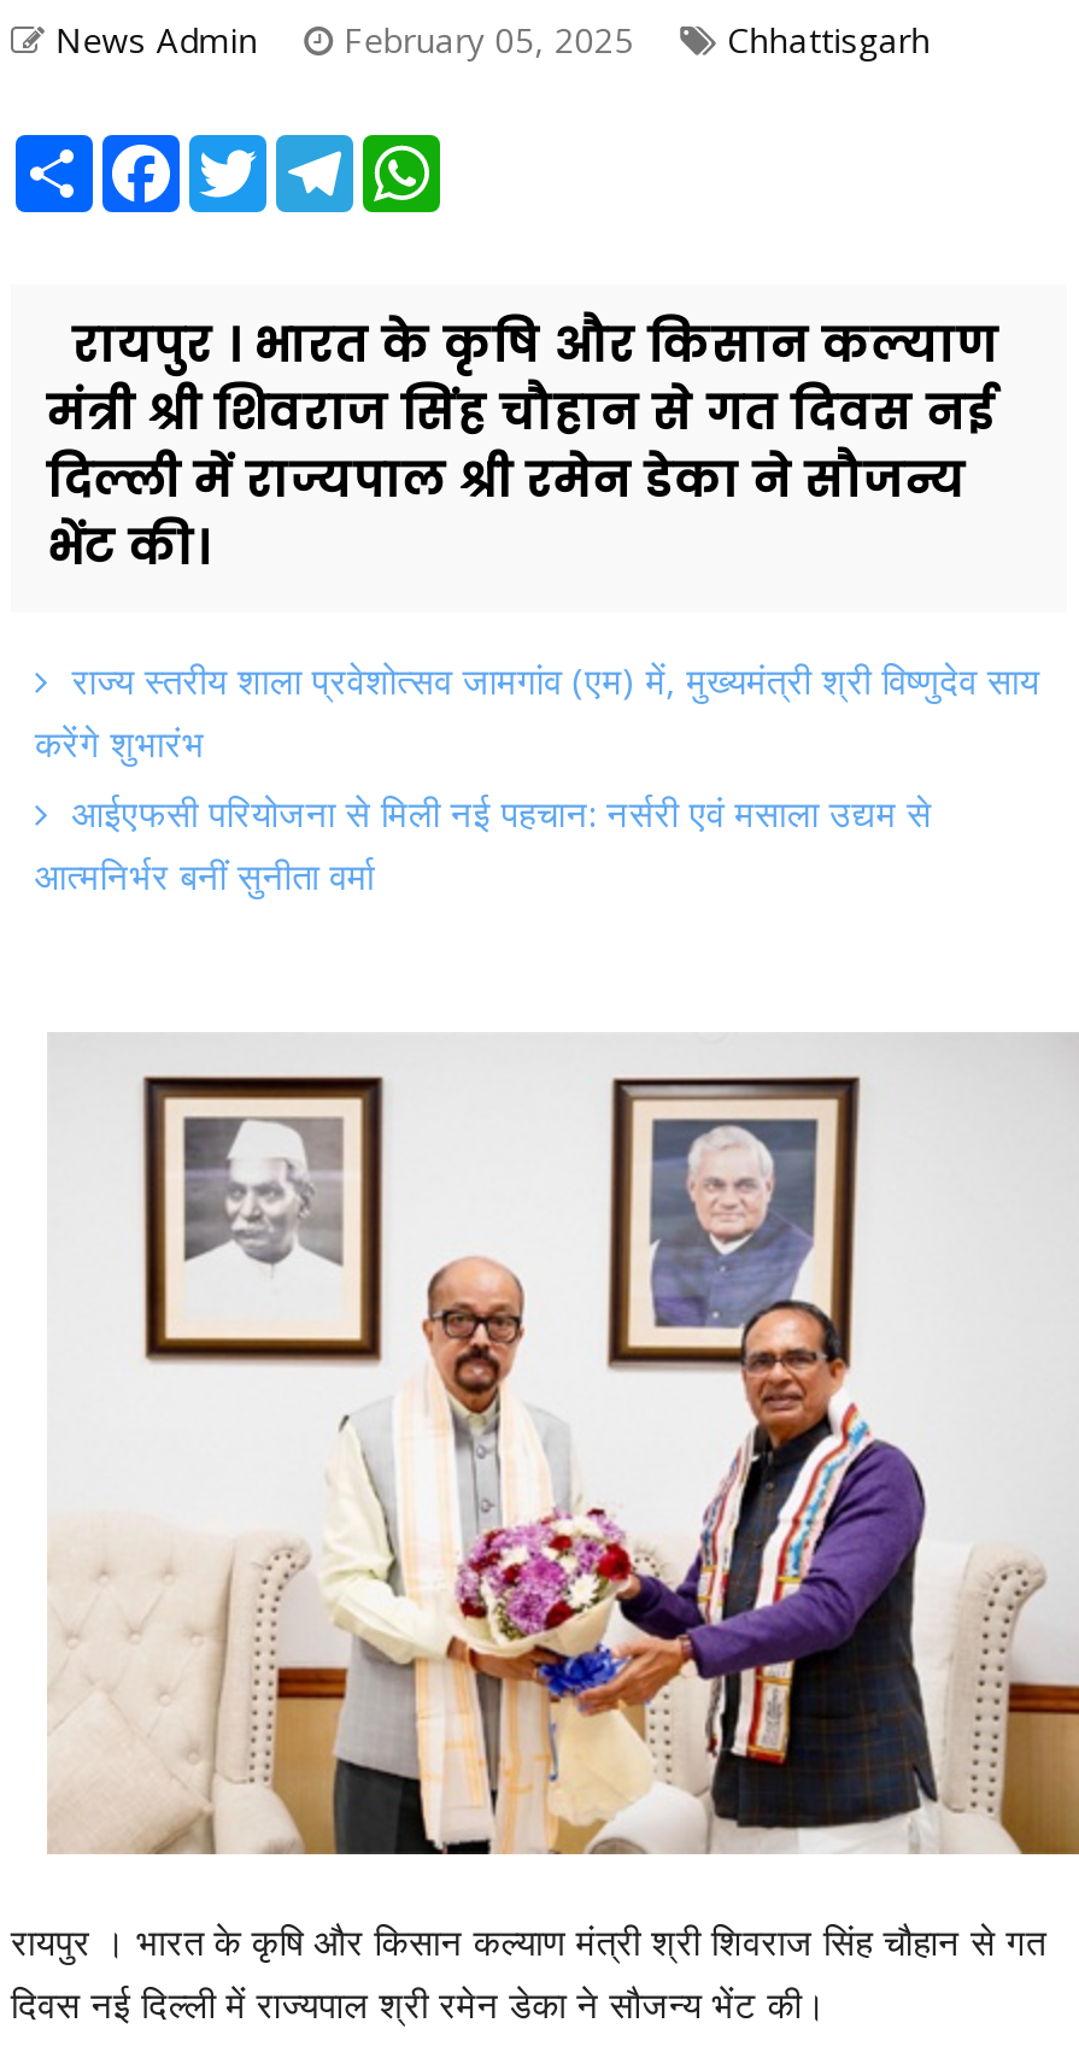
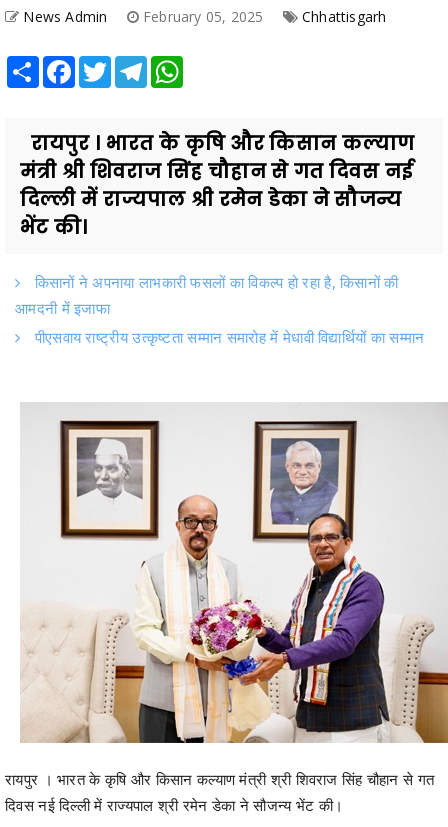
- राज्य स्तरीय शाला प्रवेशोत्सव जामगांव (एम) में, मुख्यमंत्री श्री विष्णुदेव साय
- करेंगे शुभारंभ
- आईएफसी परियोजना से मिली नई पहचान: नर्सरी एवं मसाला उद्यम से
- आत्मनिर्भर बनीं सुनीता वर्मा
+ किसानों ने अपनाया लाभकारी फसलों का विकल्प हो रहा है, किसानों की
+ आमदनी में इजाफा
+ पीएसवाय राष्ट्रीय उत्कृष्टता सम्मान समारोह में मेधावी विद्यार्थियों का सम्मान
